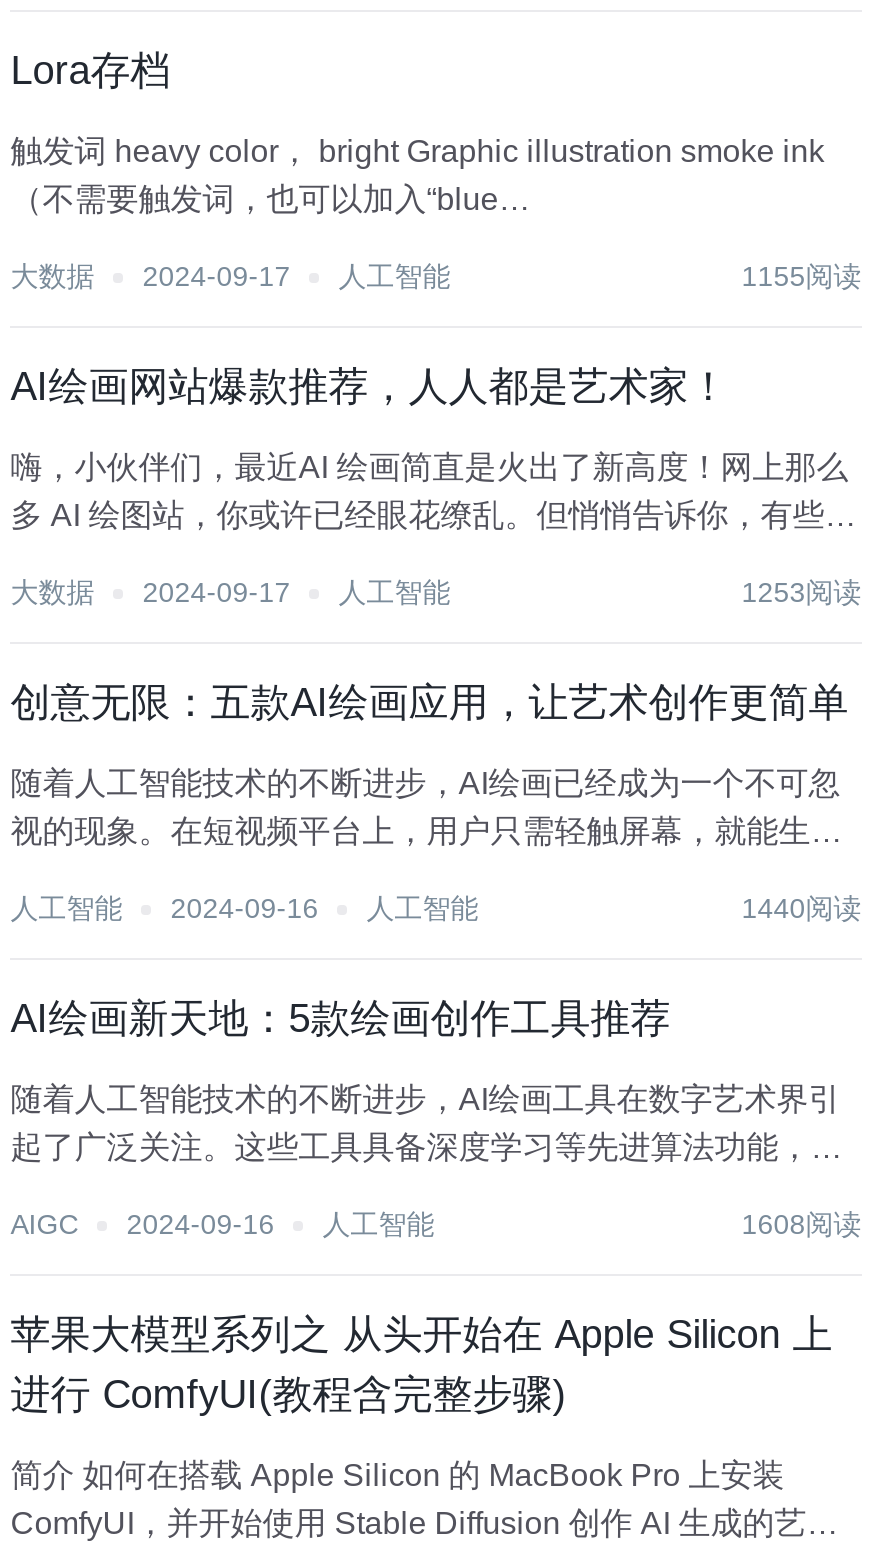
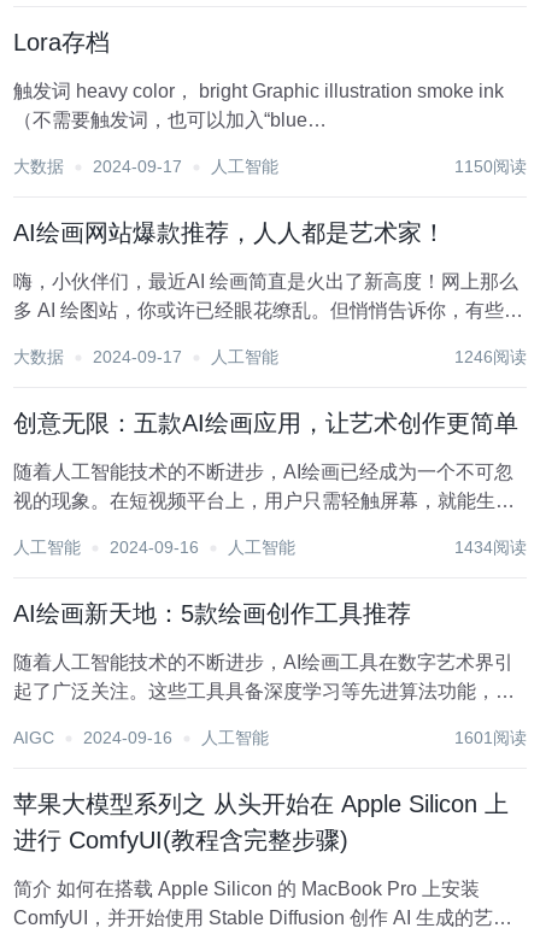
- 1155阅读
+ 1150阅读

- 1253阅读
+ 1246阅读

- 1440阅读
+ 1434阅读

- 1608阅读
+ 1601阅读
